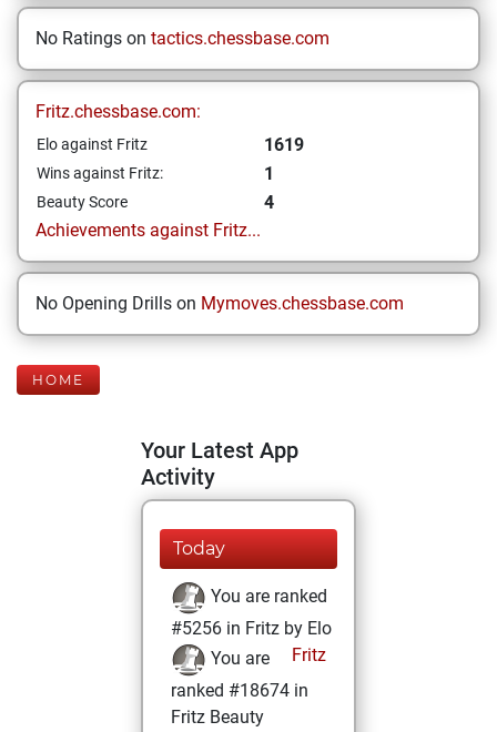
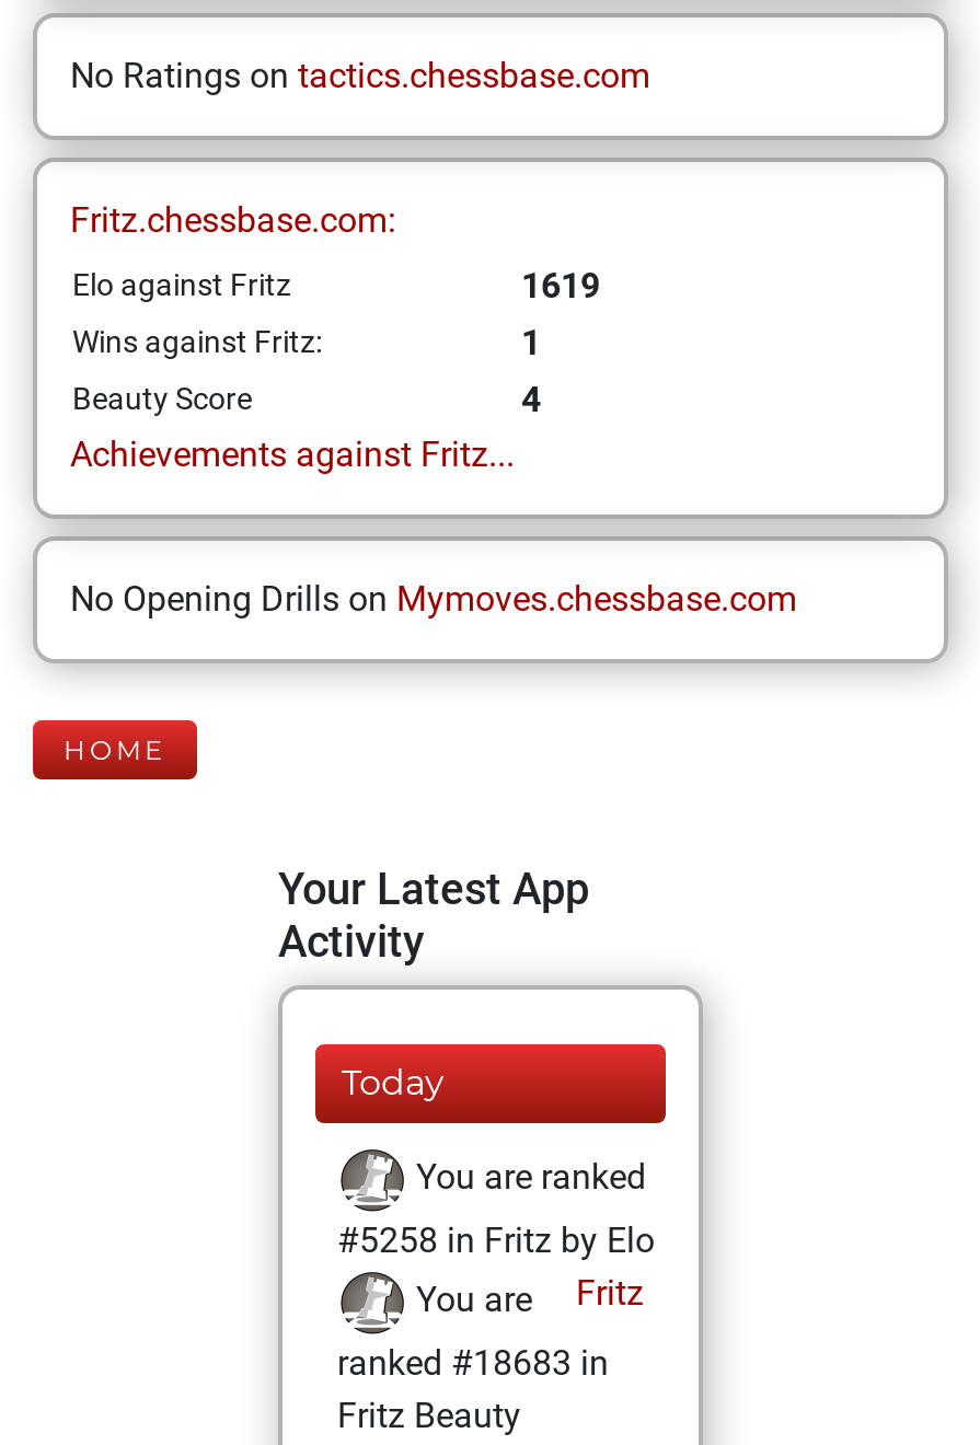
- #5256 in Fritz by Elo
+ #5258 in Fritz by Elo

- ranked #18674 in
+ ranked #18683 in
